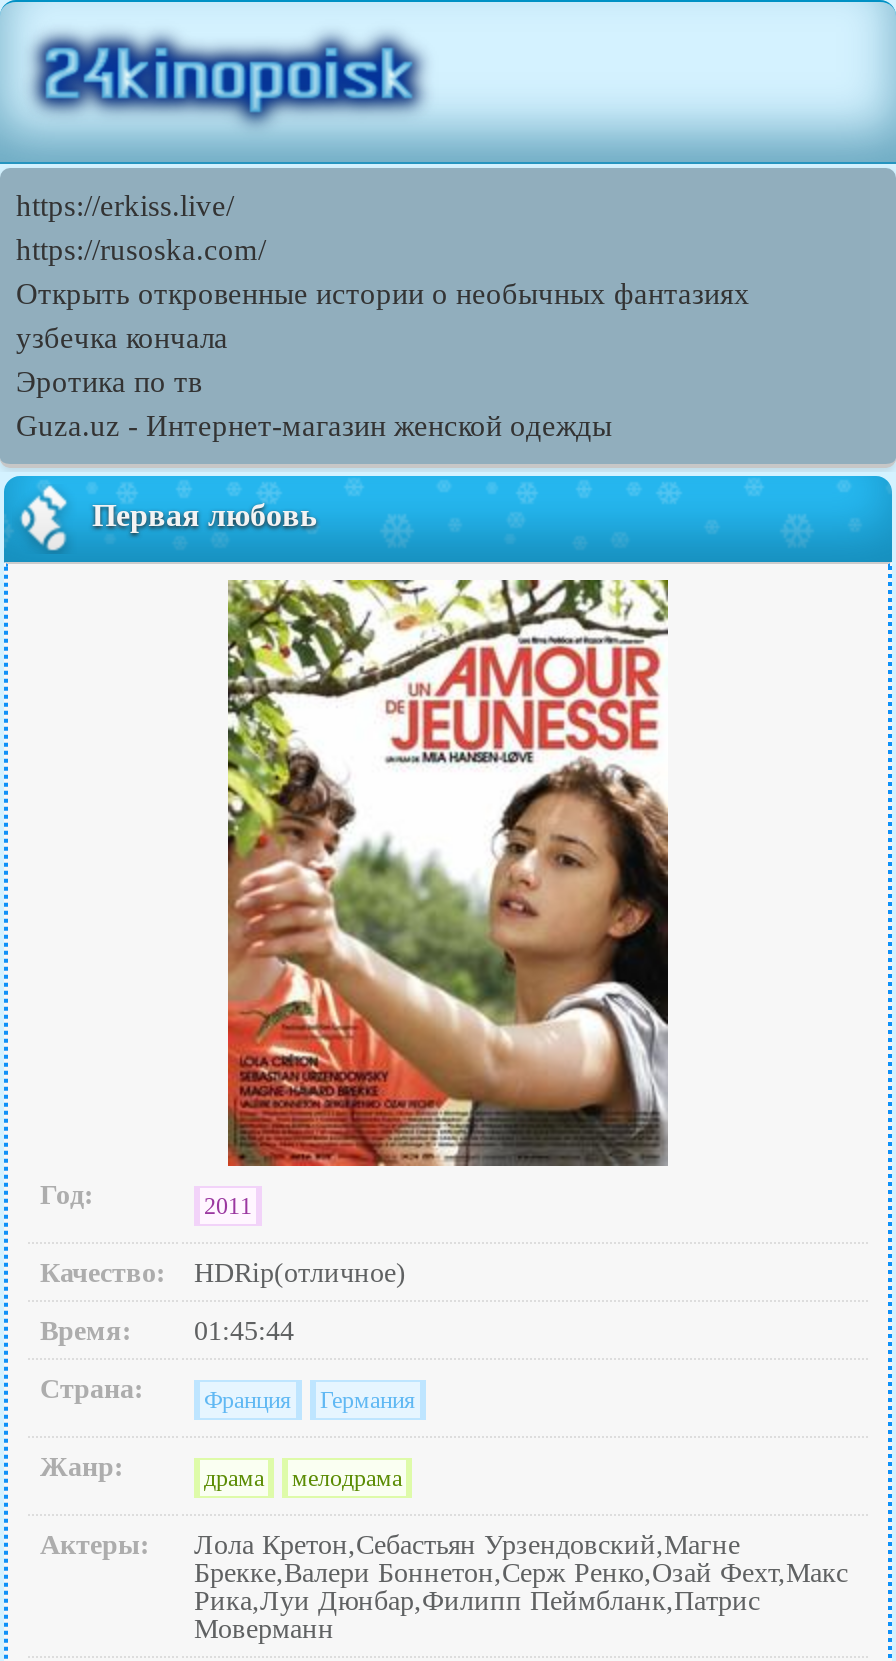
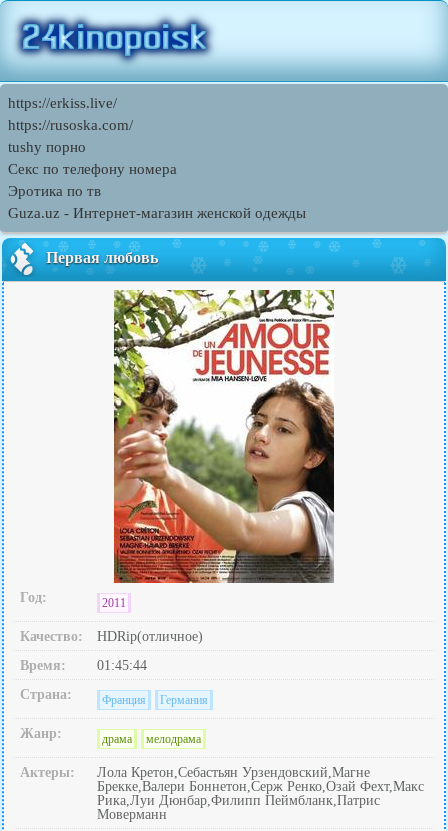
- Открыть откровенные истории о необычных фантазиях
- узбечка кончала
+ tushy порно
+ Секс по телефону номера
